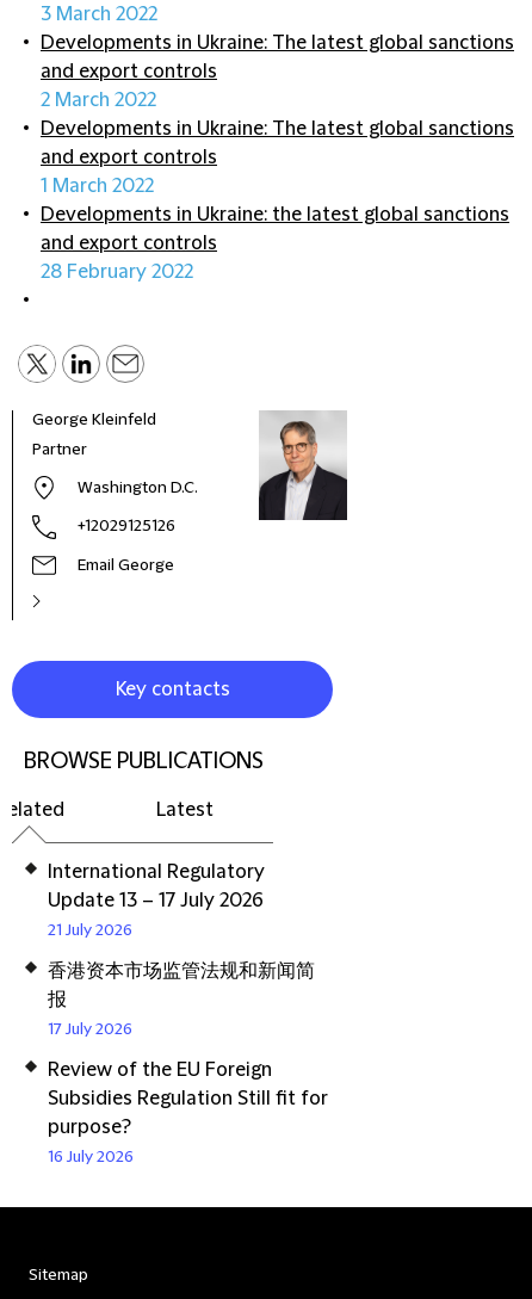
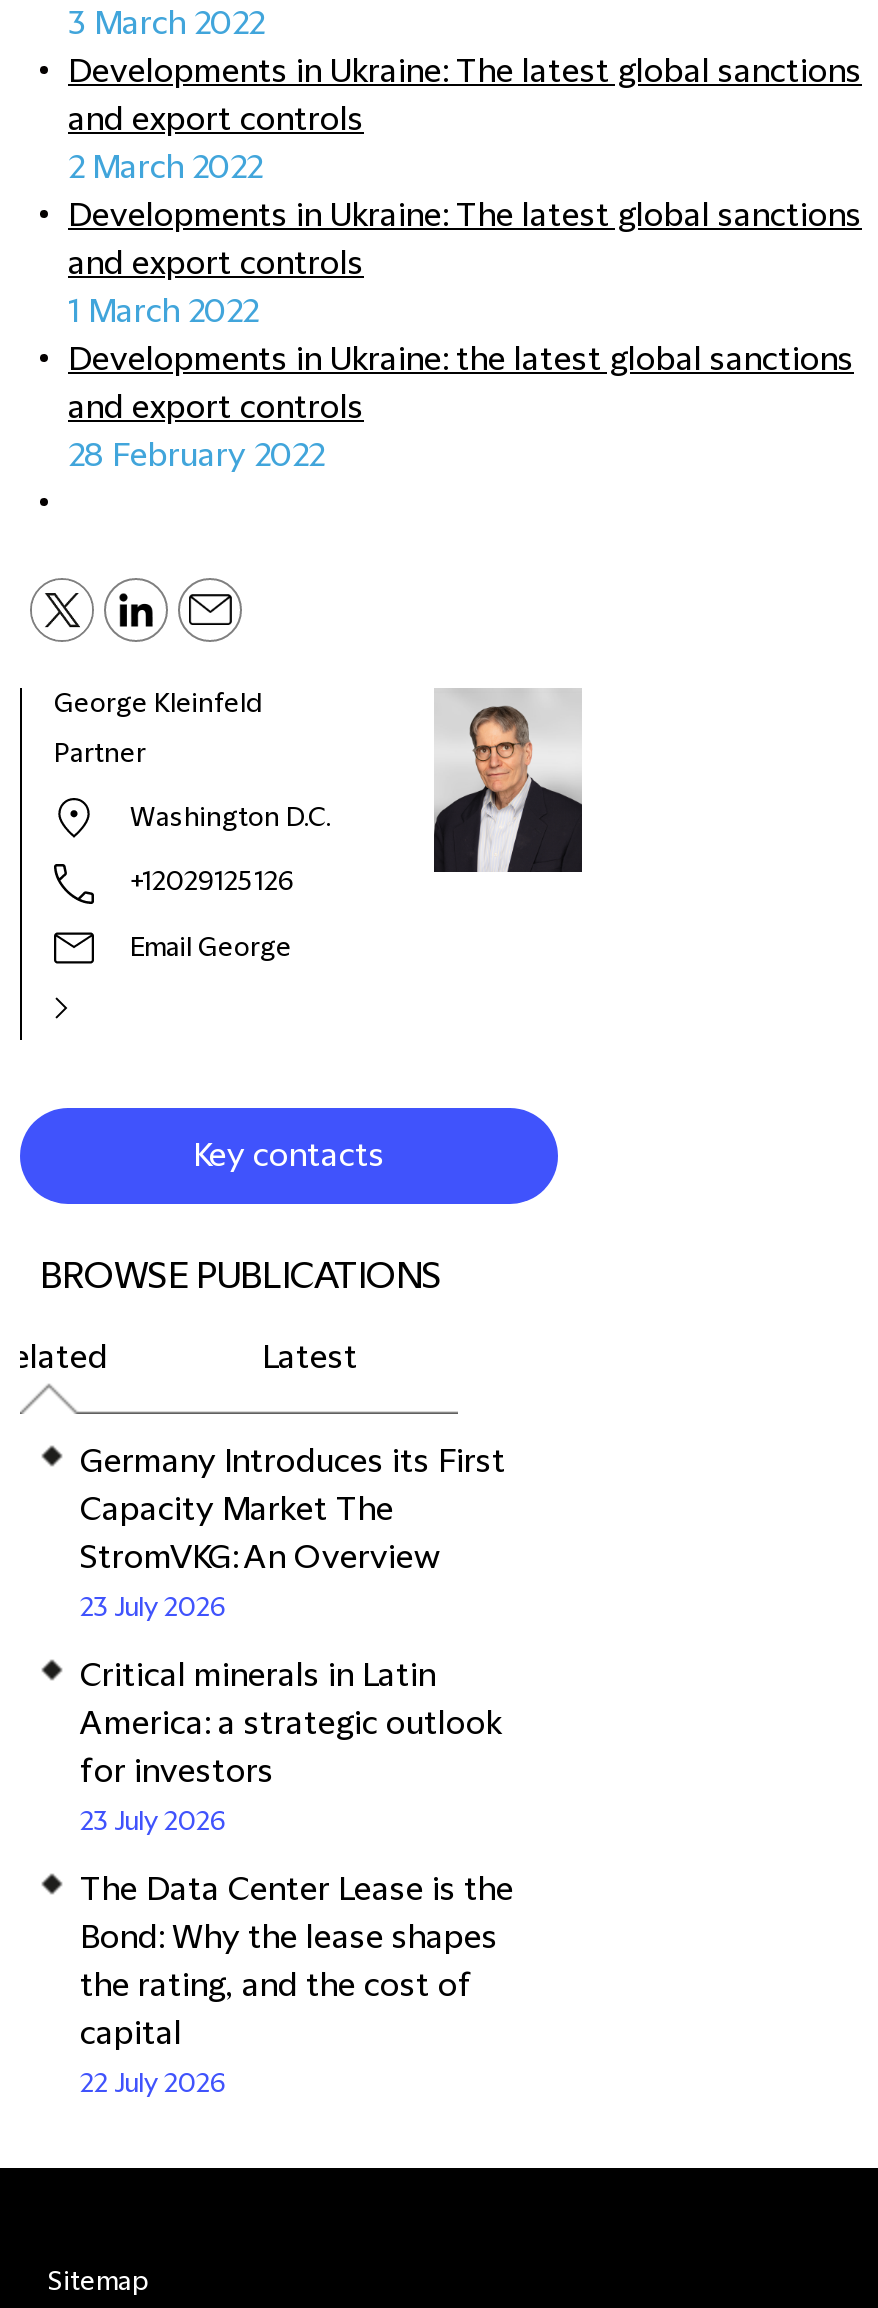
- International Regulatory
- Update 13 – 17 July 2026
- 21 July 2026
+ Germany Introduces its First
+ Capacity Market The
+ StromVKG: An Overview
+ 23 July 2026

- 香港资本市场监管法规和新闻简
- 报
- 17 July 2026
+ Critical minerals in Latin
+ America: a strategic outlook
+ for investors
+ 23 July 2026

- Review of the EU Foreign
- Subsidies Regulation Still fit for
- purpose?
- 16 July 2026
+ The Data Center Lease is the
+ Bond: Why the lease shapes
+ the rating, and the cost of
+ capital
+ 22 July 2026
